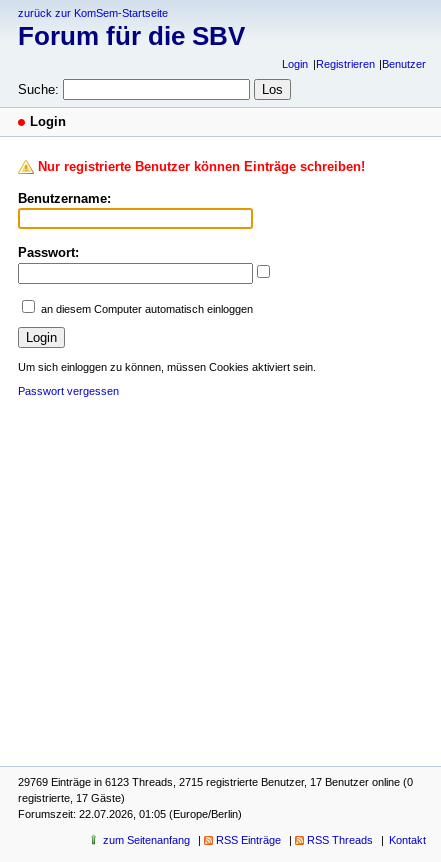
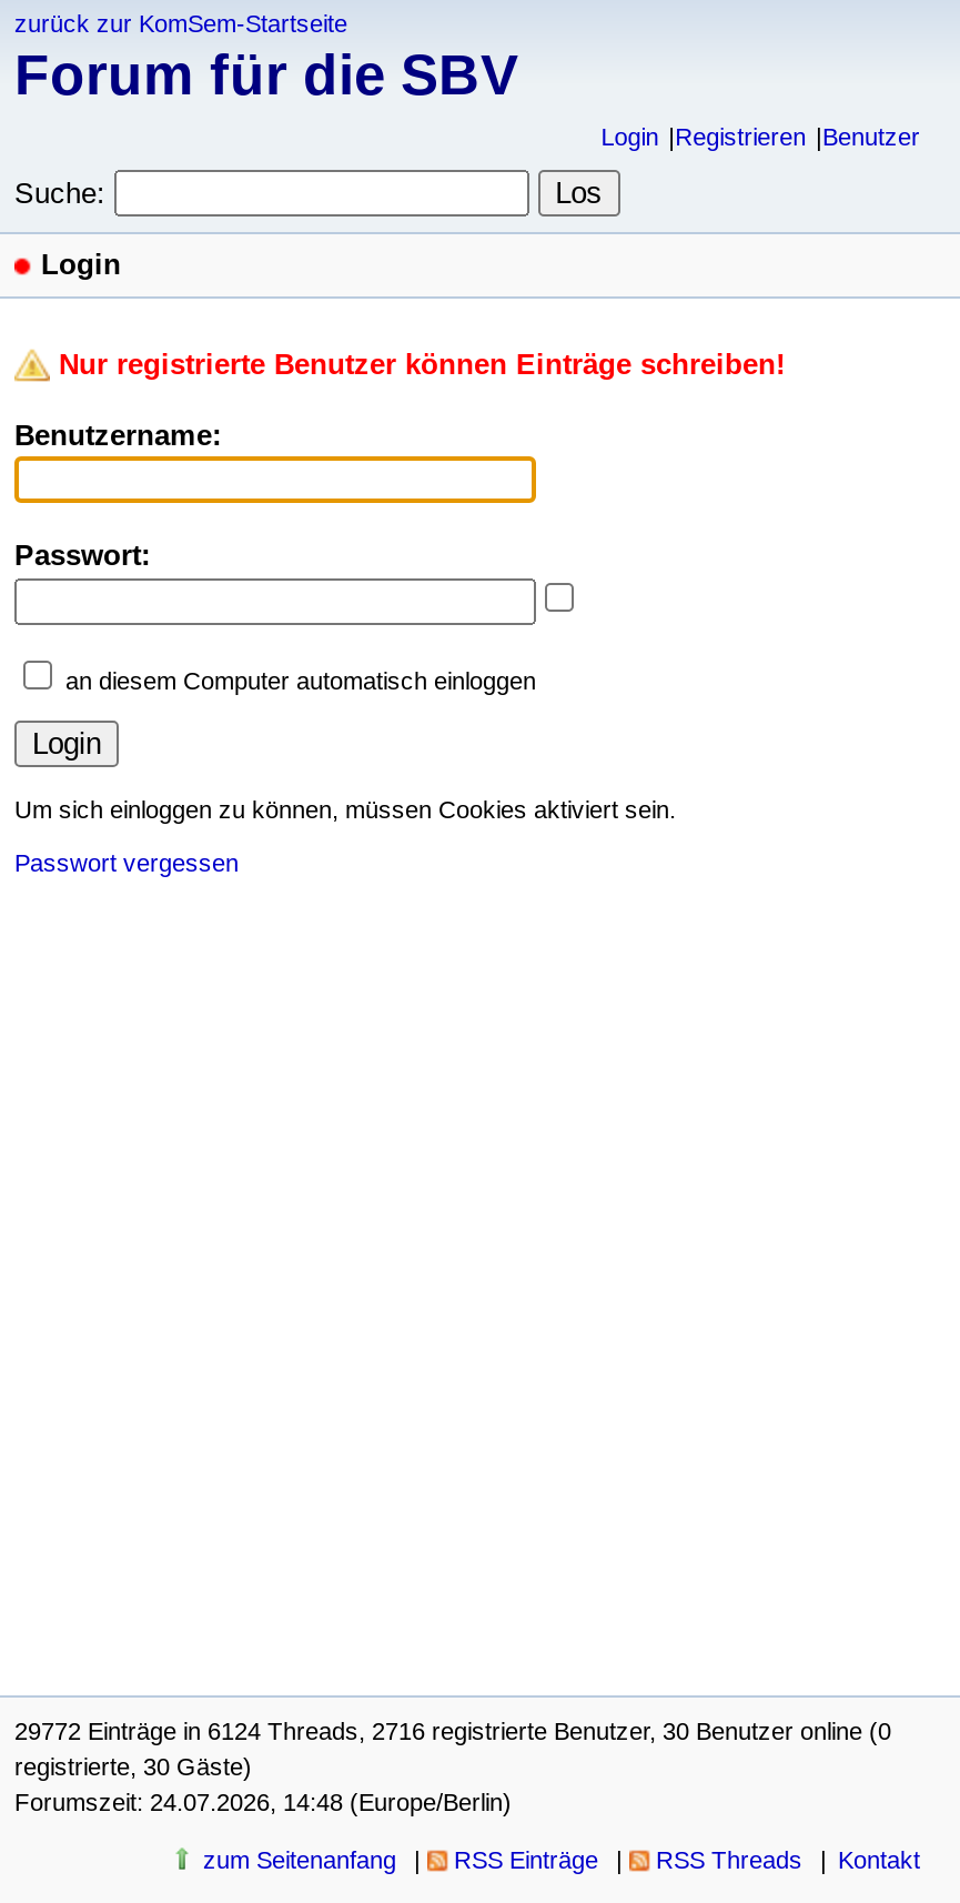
- 29769 Einträge in 6123 Threads, 2715 registrierte Benutzer, 17 Benutzer online (0
+ 29772 Einträge in 6124 Threads, 2716 registrierte Benutzer, 30 Benutzer online (0

- registrierte, 17 Gäste)
+ registrierte, 30 Gäste)

- Forumszeit: 22.07.2026, 01:05 (Europe/Berlin)
+ Forumszeit: 24.07.2026, 14:48 (Europe/Berlin)
